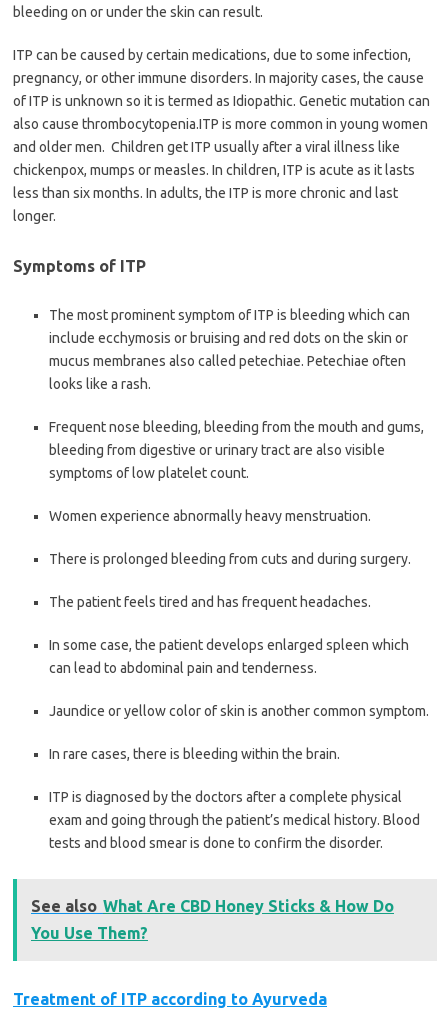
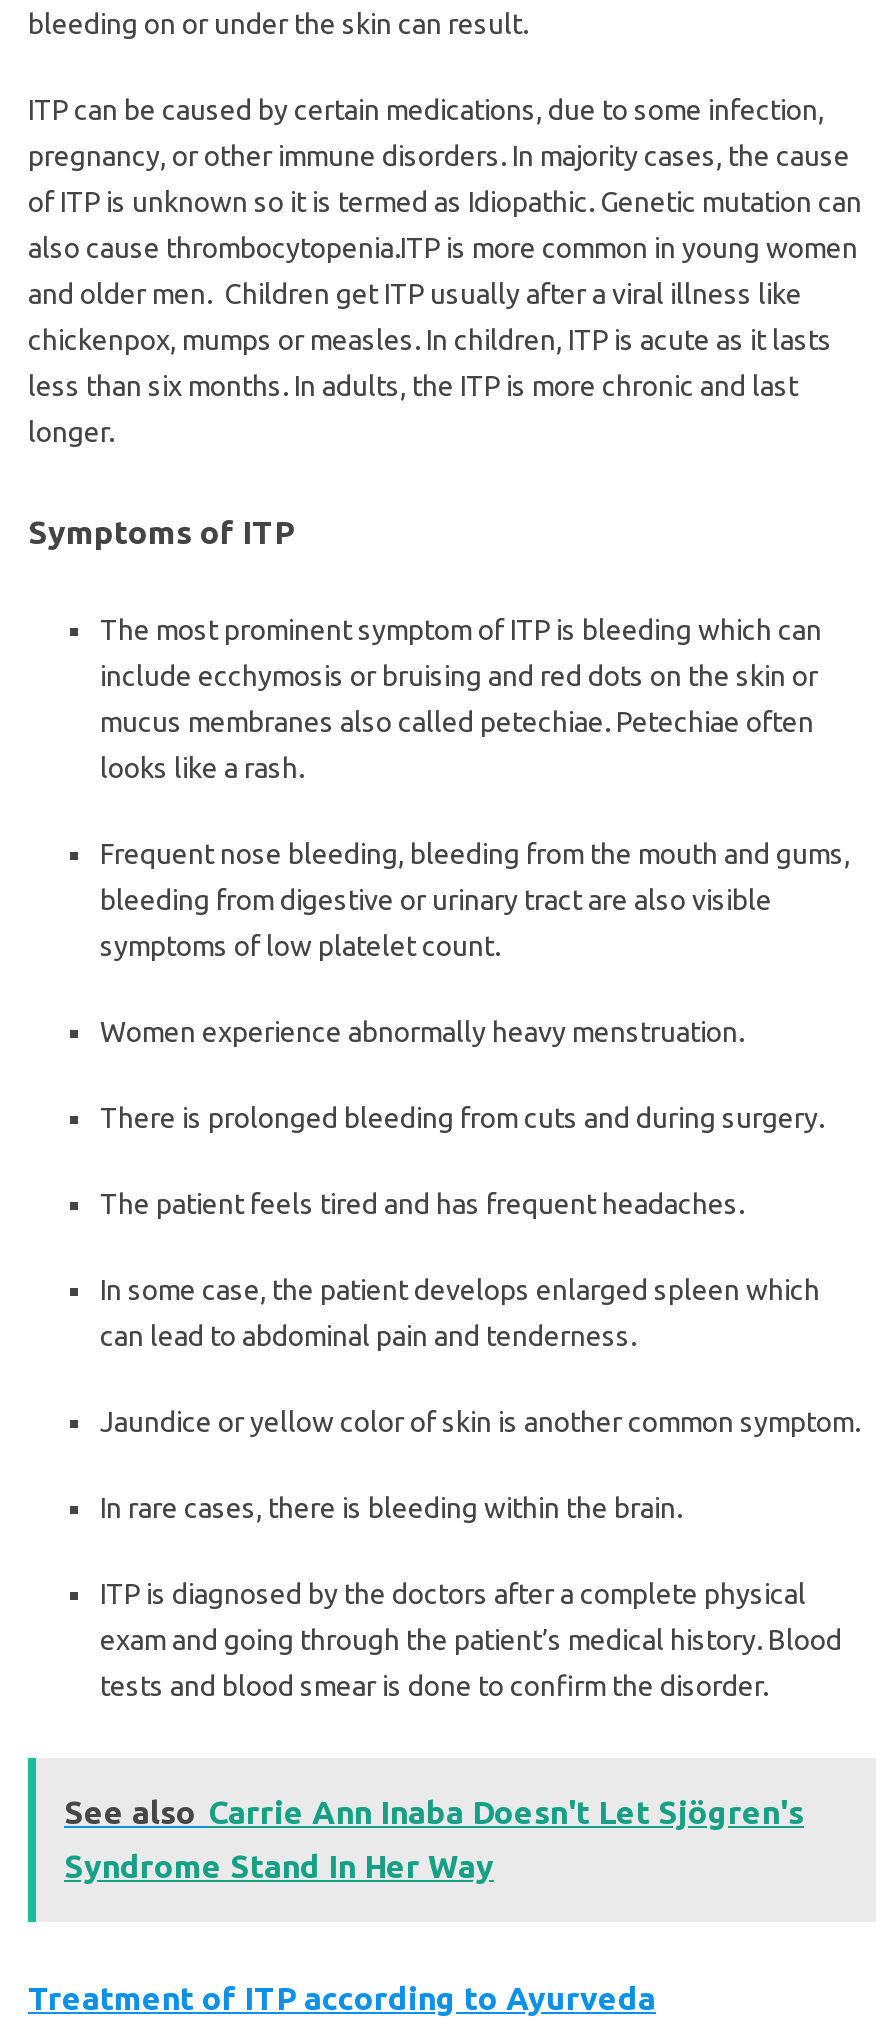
- See also What Are CBD Honey Sticks & How Do
+ See also Carrie Ann Inaba Doesn't Let Sjögren's

- You Use Them?
+ Syndrome Stand In Her Way
